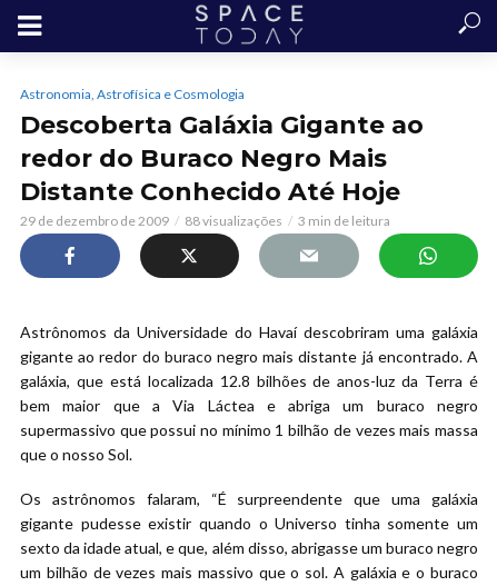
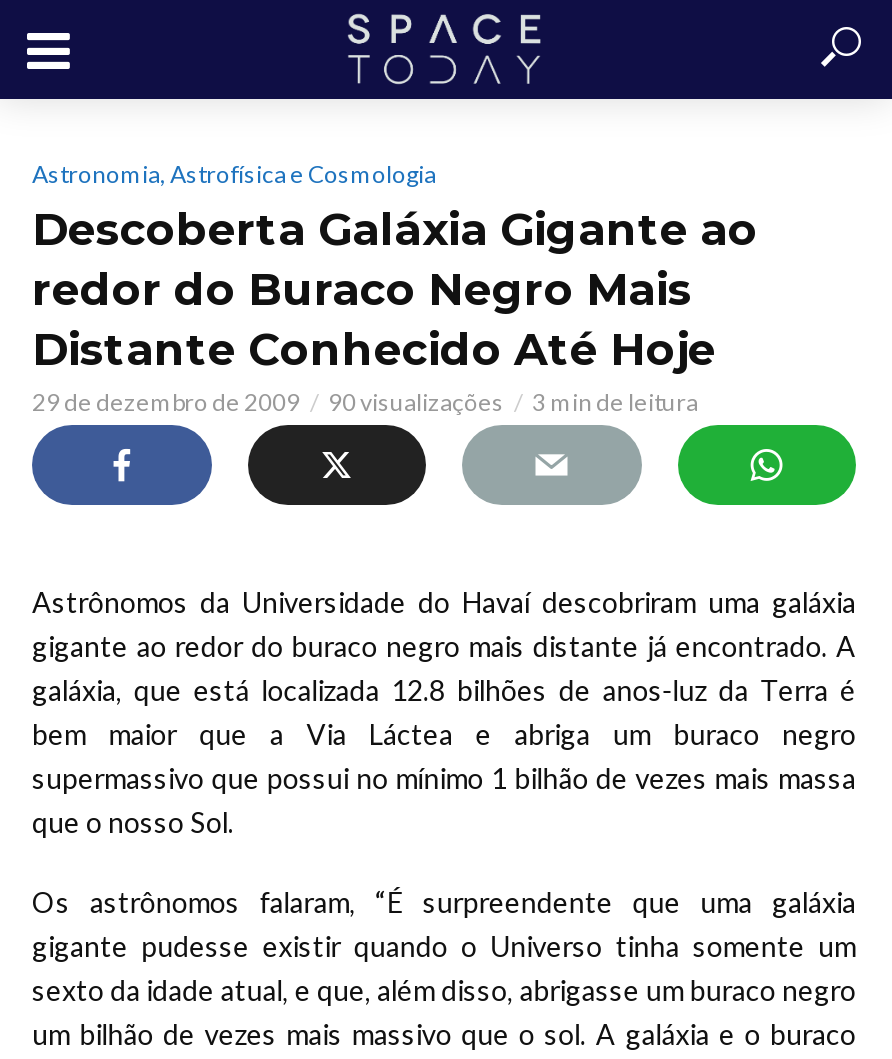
- 88 visualizações
+ 90 visualizações
